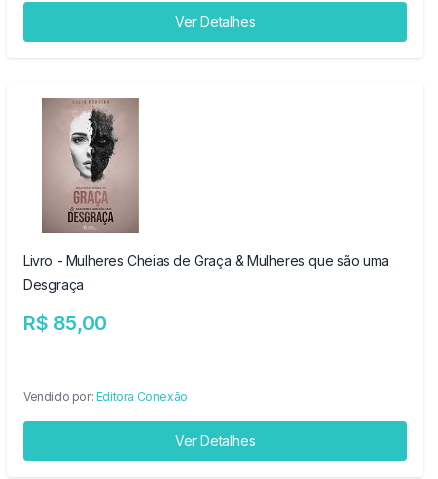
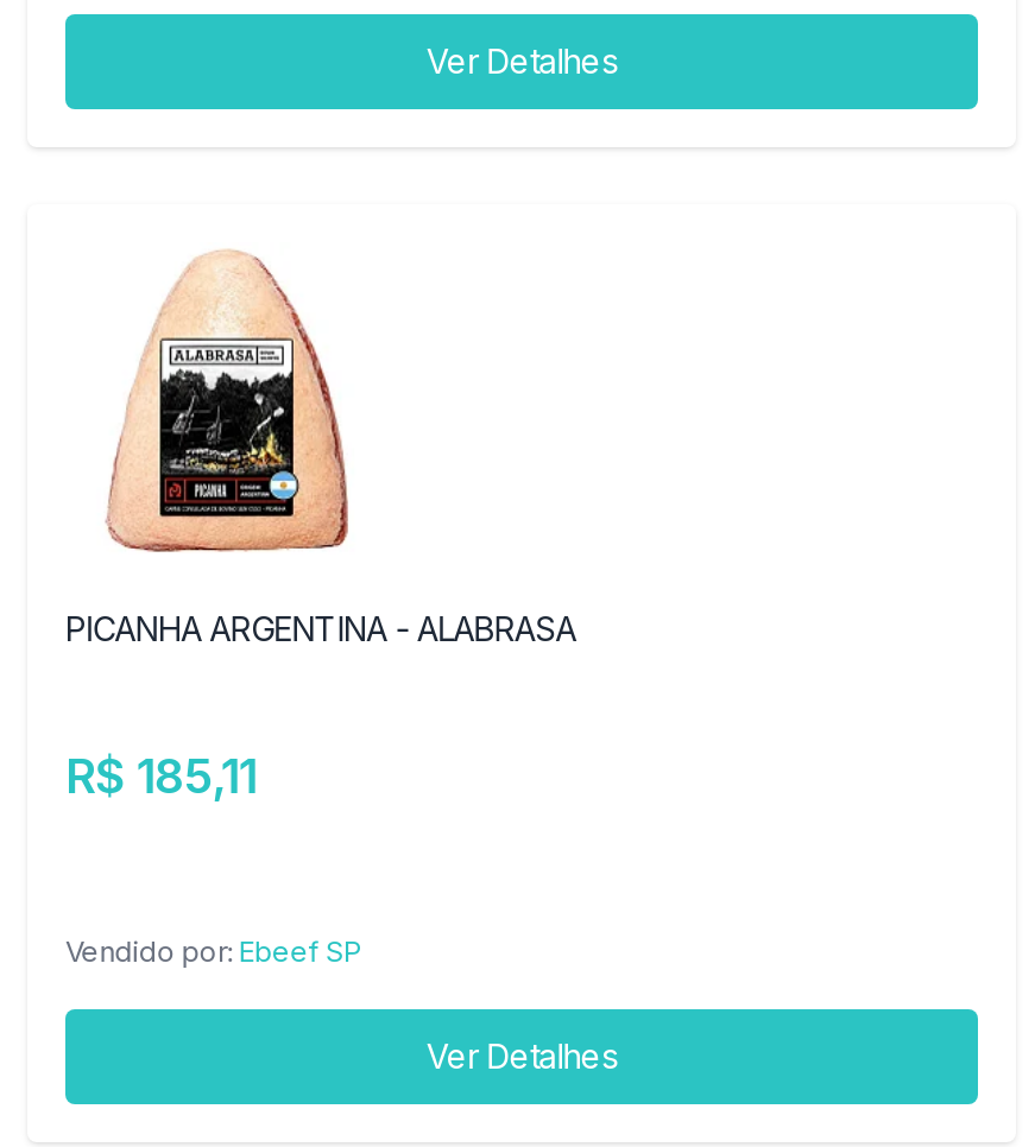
- [image]
- Livro - Mulheres Cheias de Graça & Mulheres que são uma
- Desgraça
+ [image]
+ PICANHA ARGENTINA - ALABRASA

- R$ 85,00
+ R$ 185,11

- Vendido por: Editora Conexão
+ Vendido por: Ebeef SP
